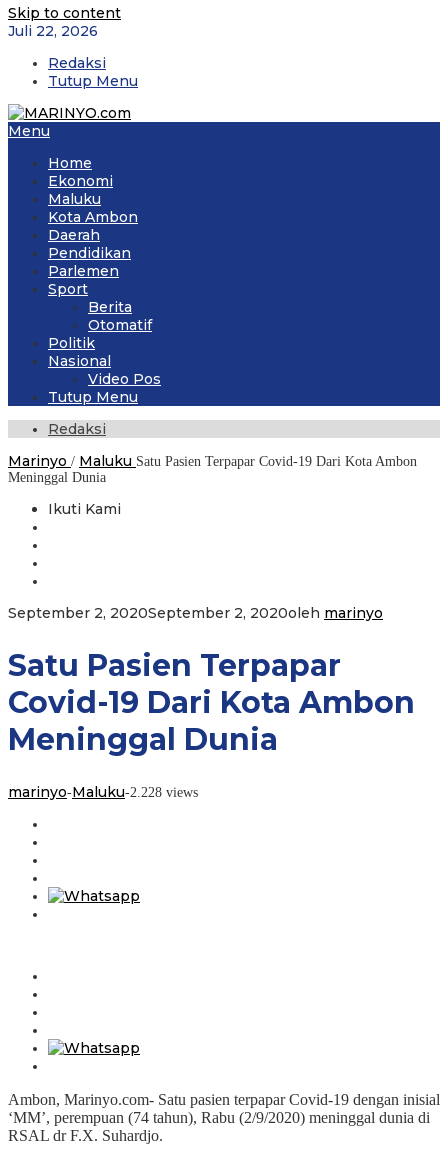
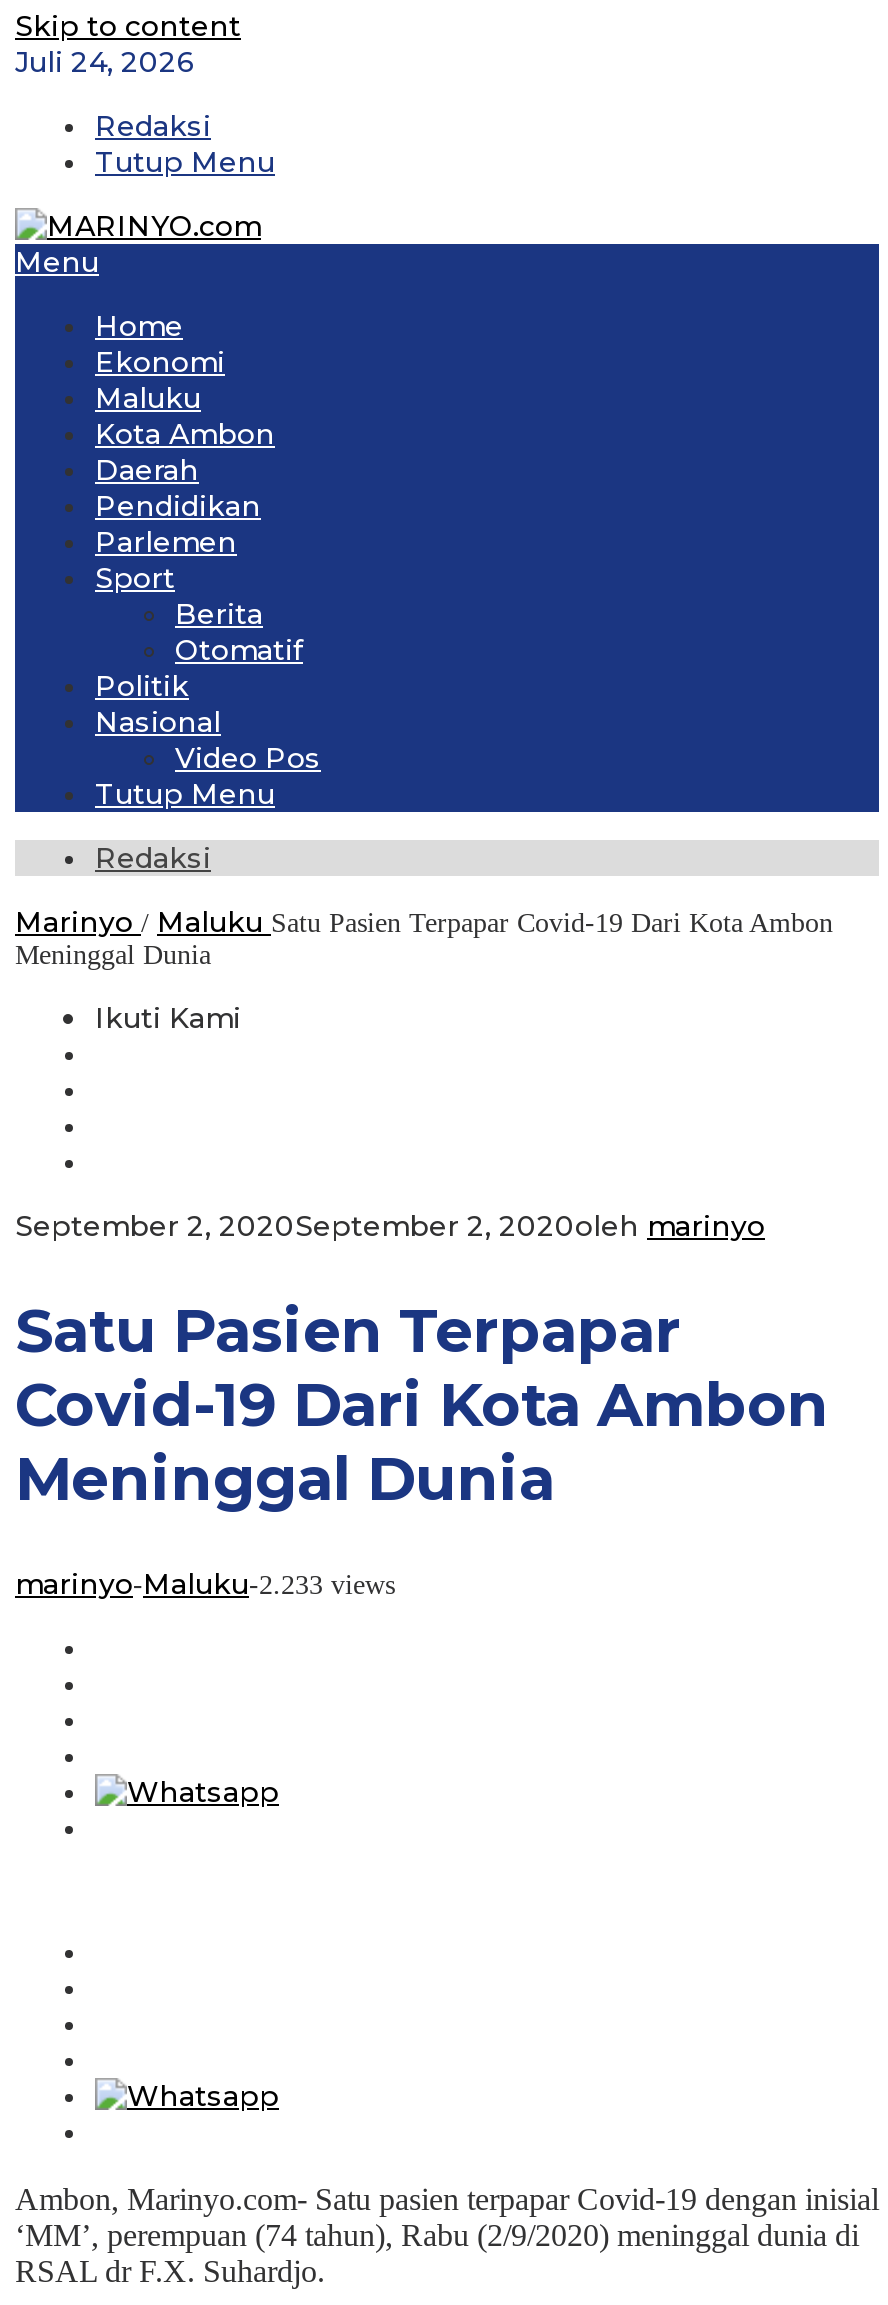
- Juli 22, 2026
+ Juli 24, 2026

- marinyo-Maluku-2.228 views
+ marinyo-Maluku-2.233 views
